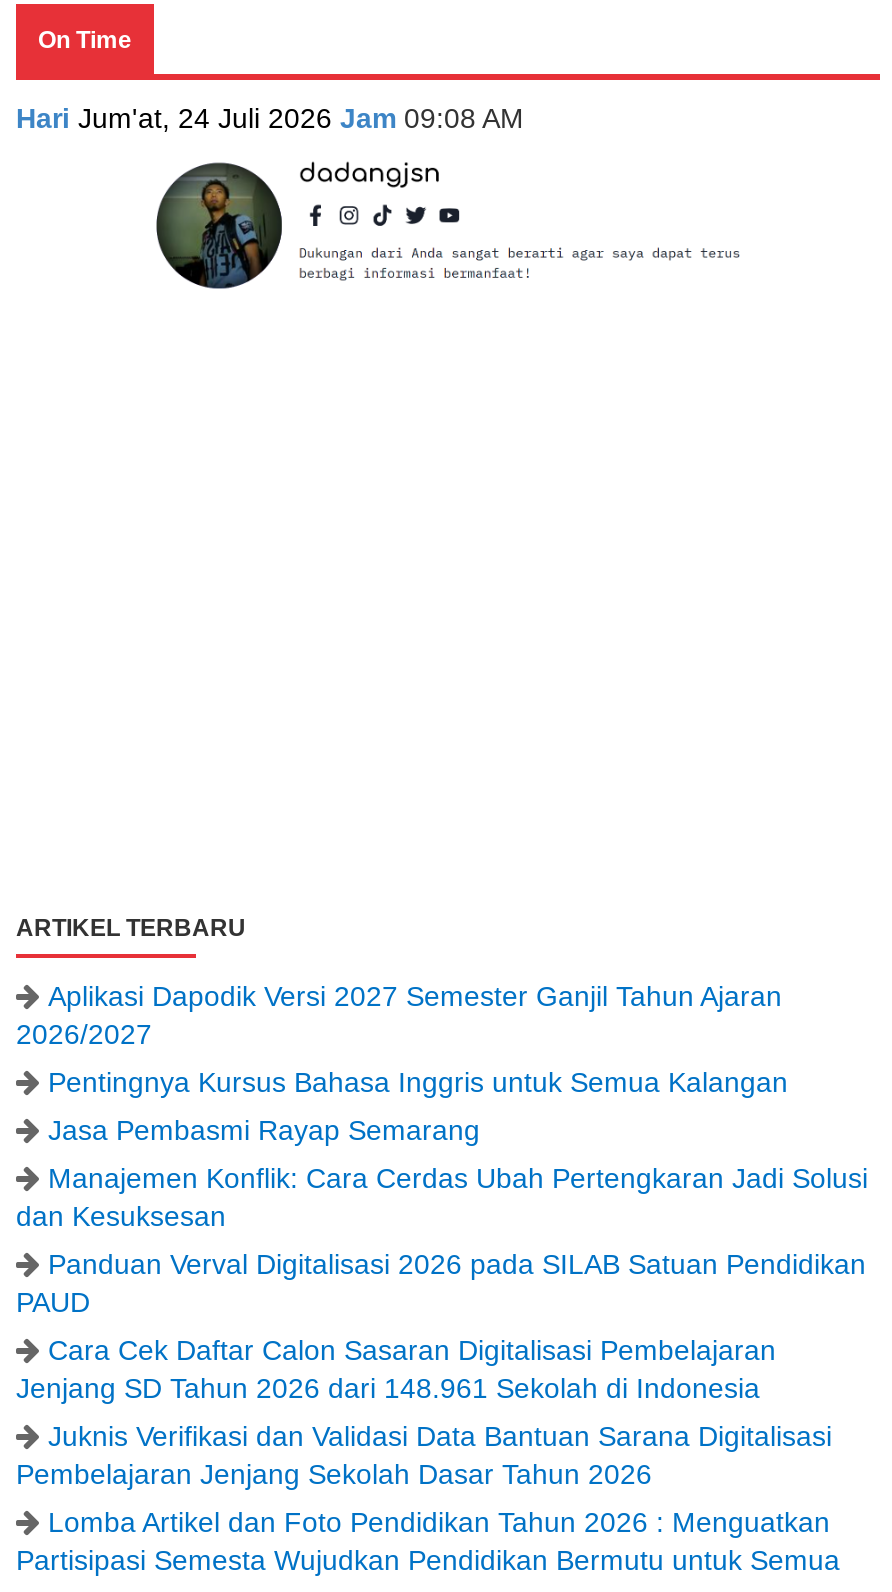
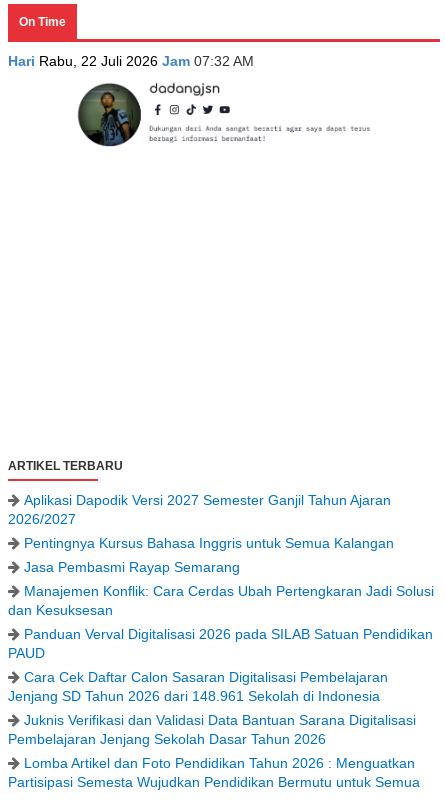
- Hari Jum'at, 24 Juli 2026 Jam 09:08 AM
+ Hari Rabu, 22 Juli 2026 Jam 07:32 AM
